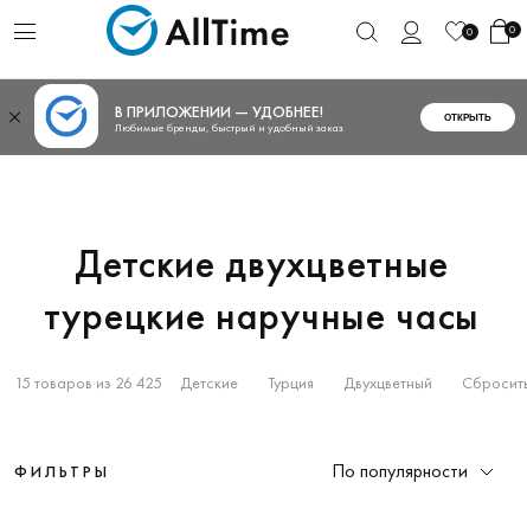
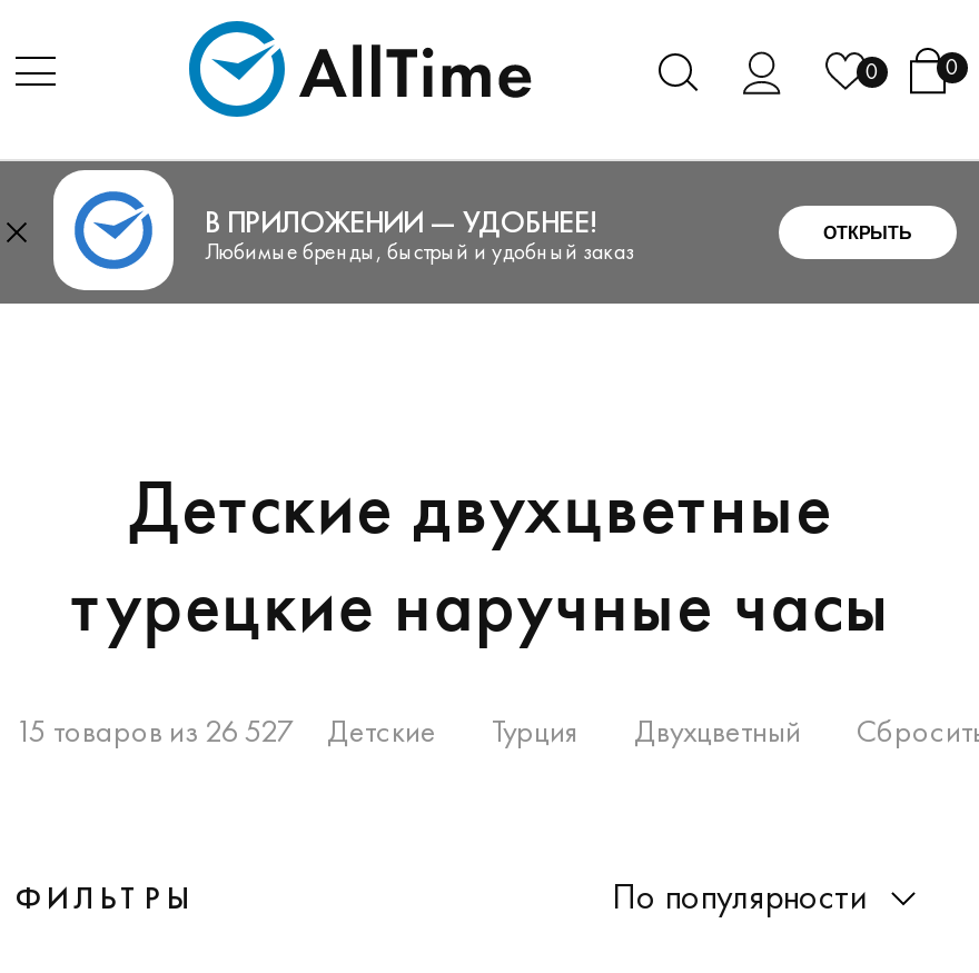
- 15 товаров из 26 425
+ 15 товаров из 26 527
